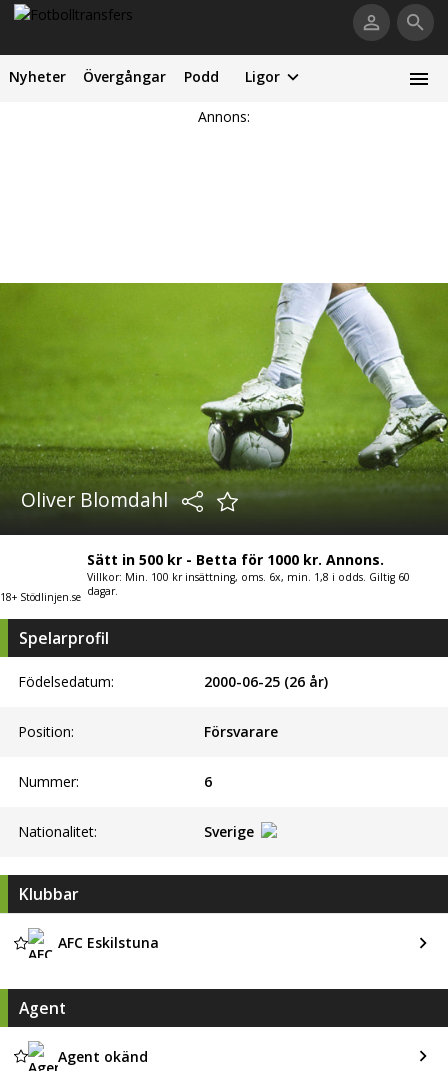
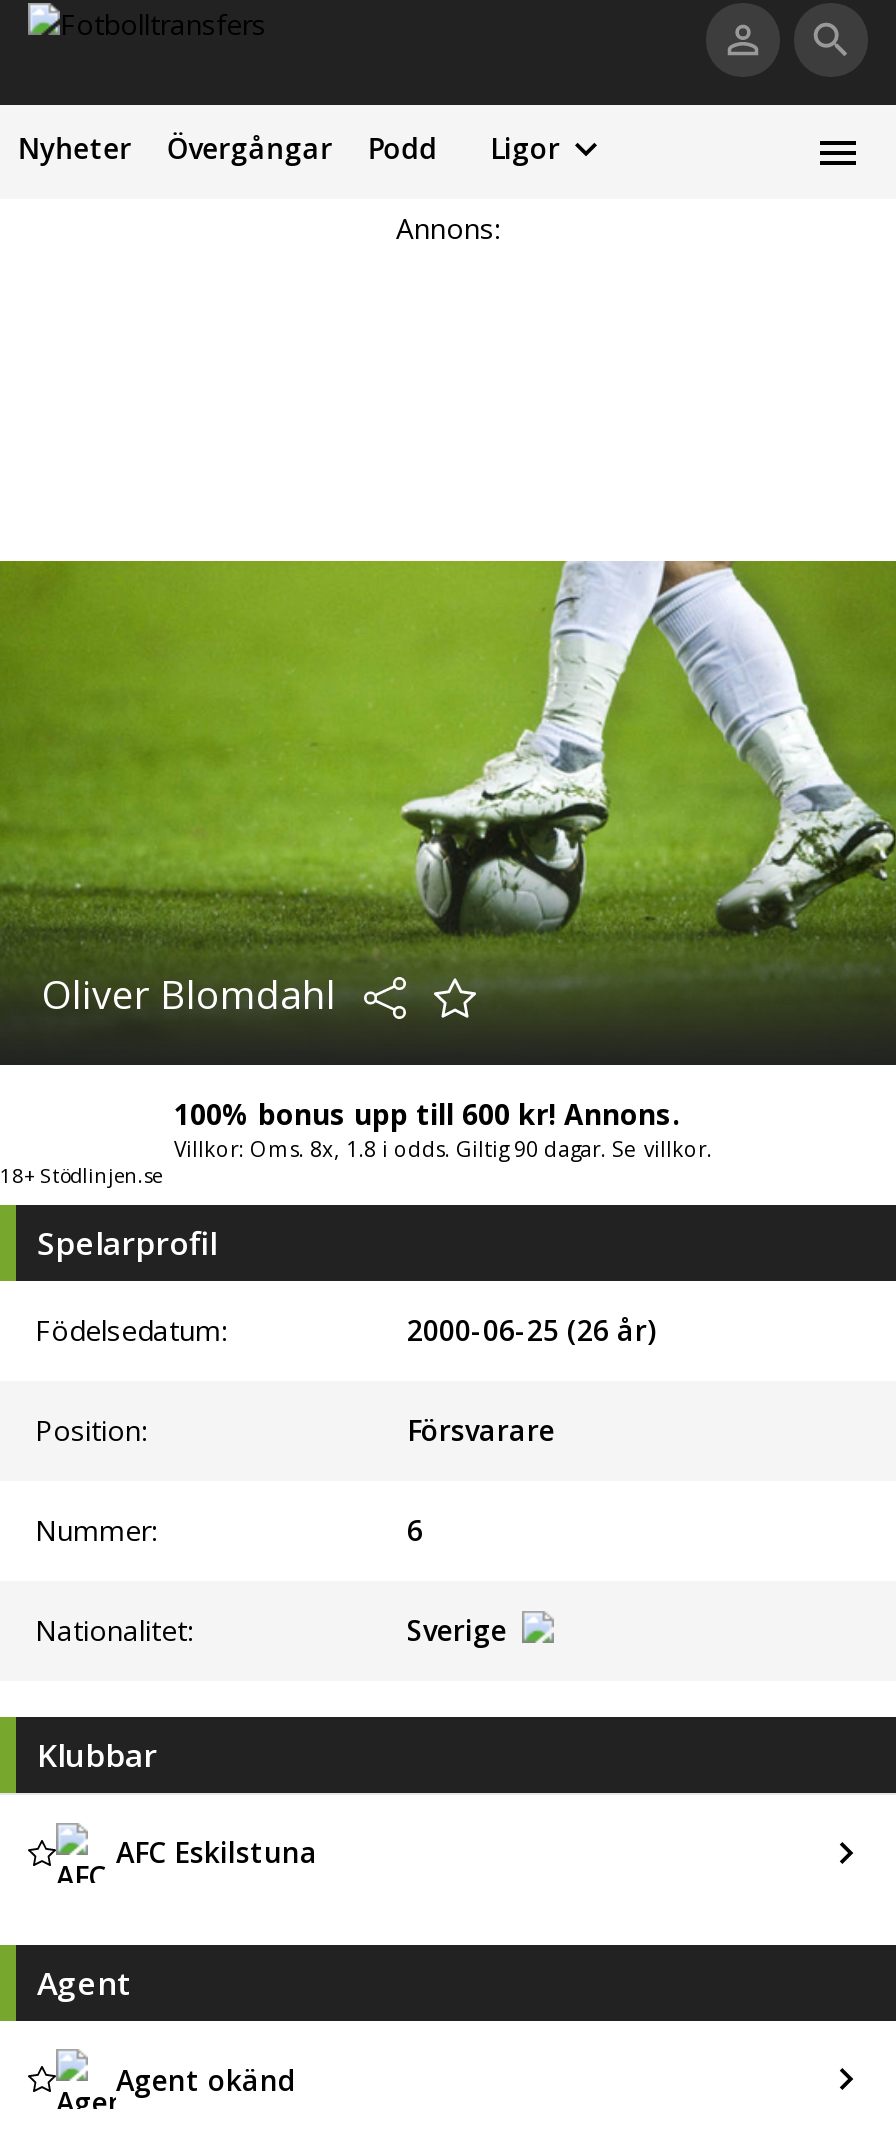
- Sätt in 500 kr - Betta för 1000 kr. Annons.
- Villkor: Min. 100 kr insättning, oms. 6x, min. 1,8 i odds. Giltig 60
- dagar.
+ 100% bonus upp till 600 kr! Annons.
+ Villkor: Oms. 8x, 1.8 i odds. Giltig 90 dagar. Se villkor.
